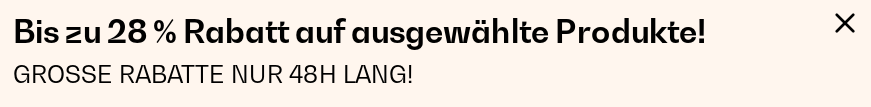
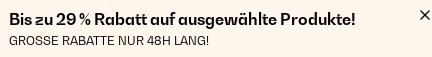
- Bis zu 28 % Rabatt auf ausgewählte Produkte!
+ Bis zu 29 % Rabatt auf ausgewählte Produkte!
